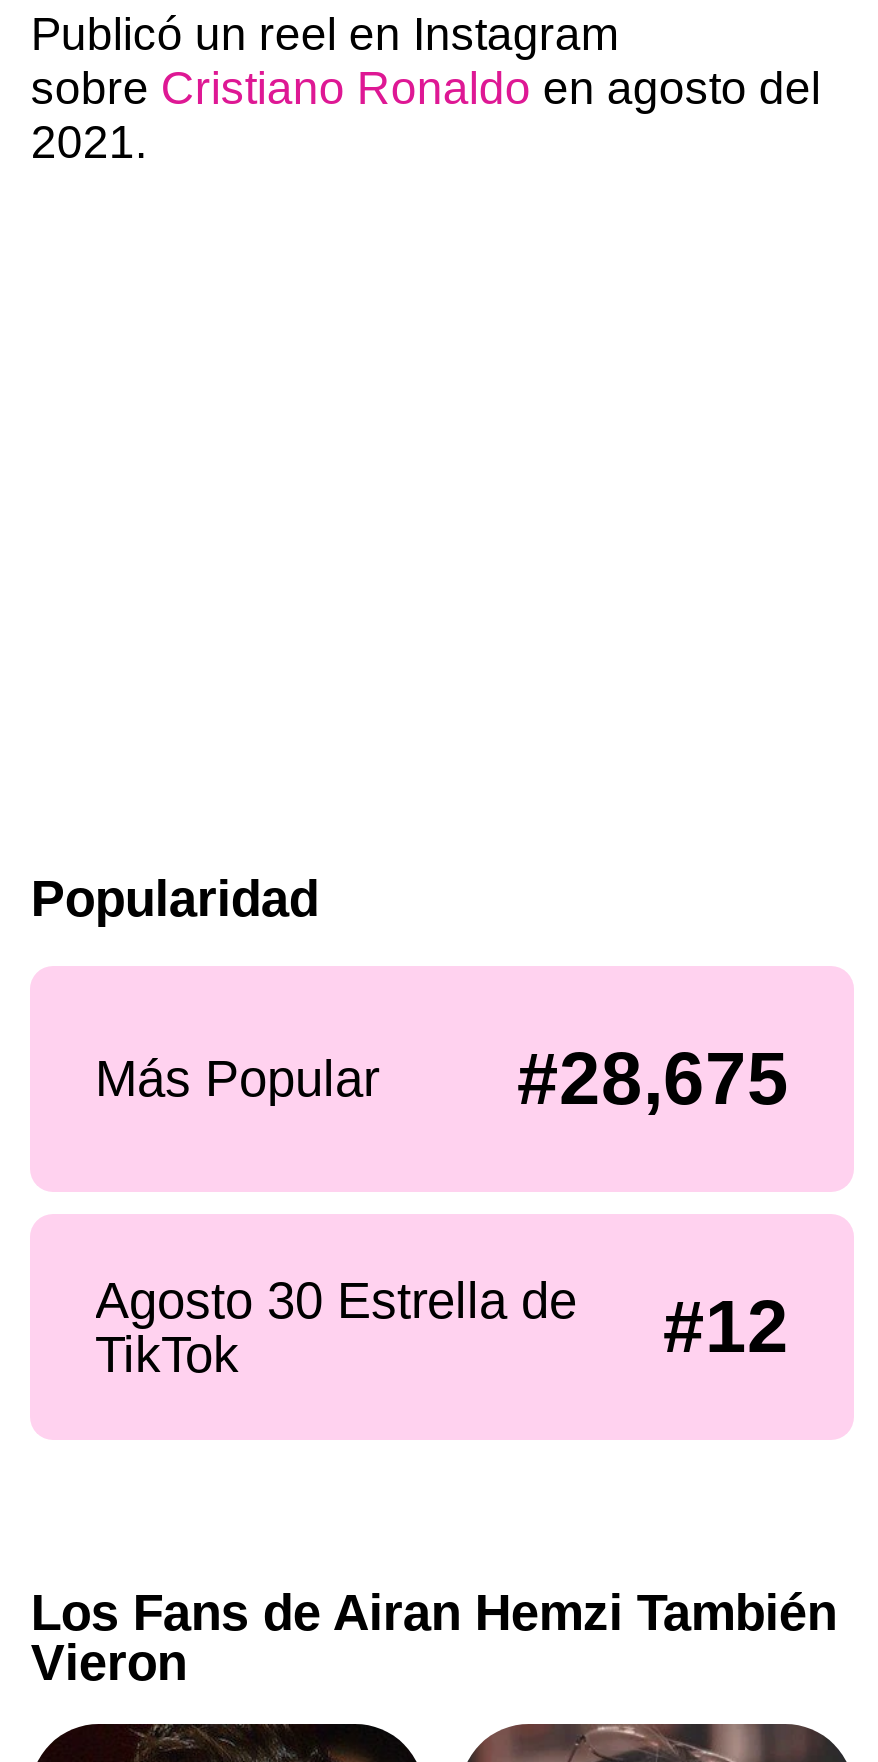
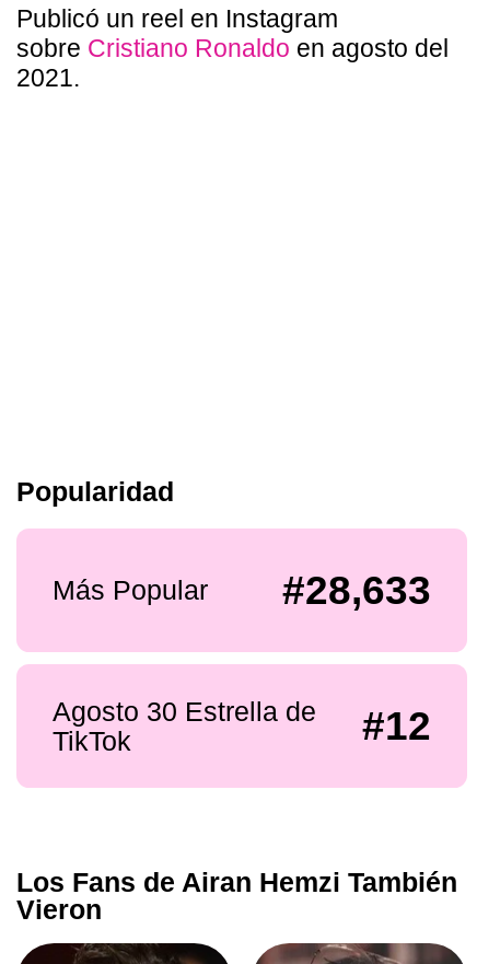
- #28,675
+ #28,633
